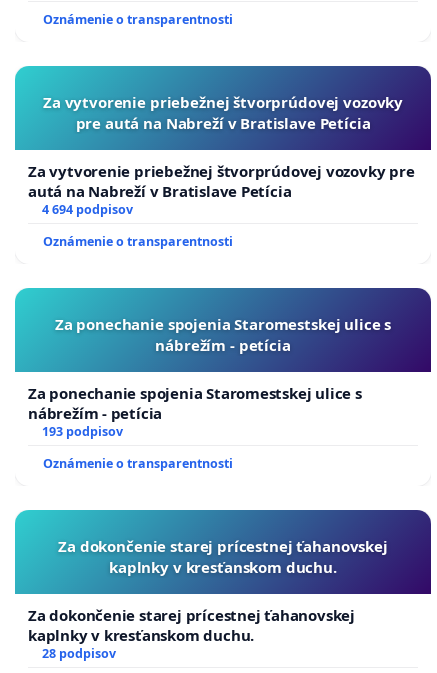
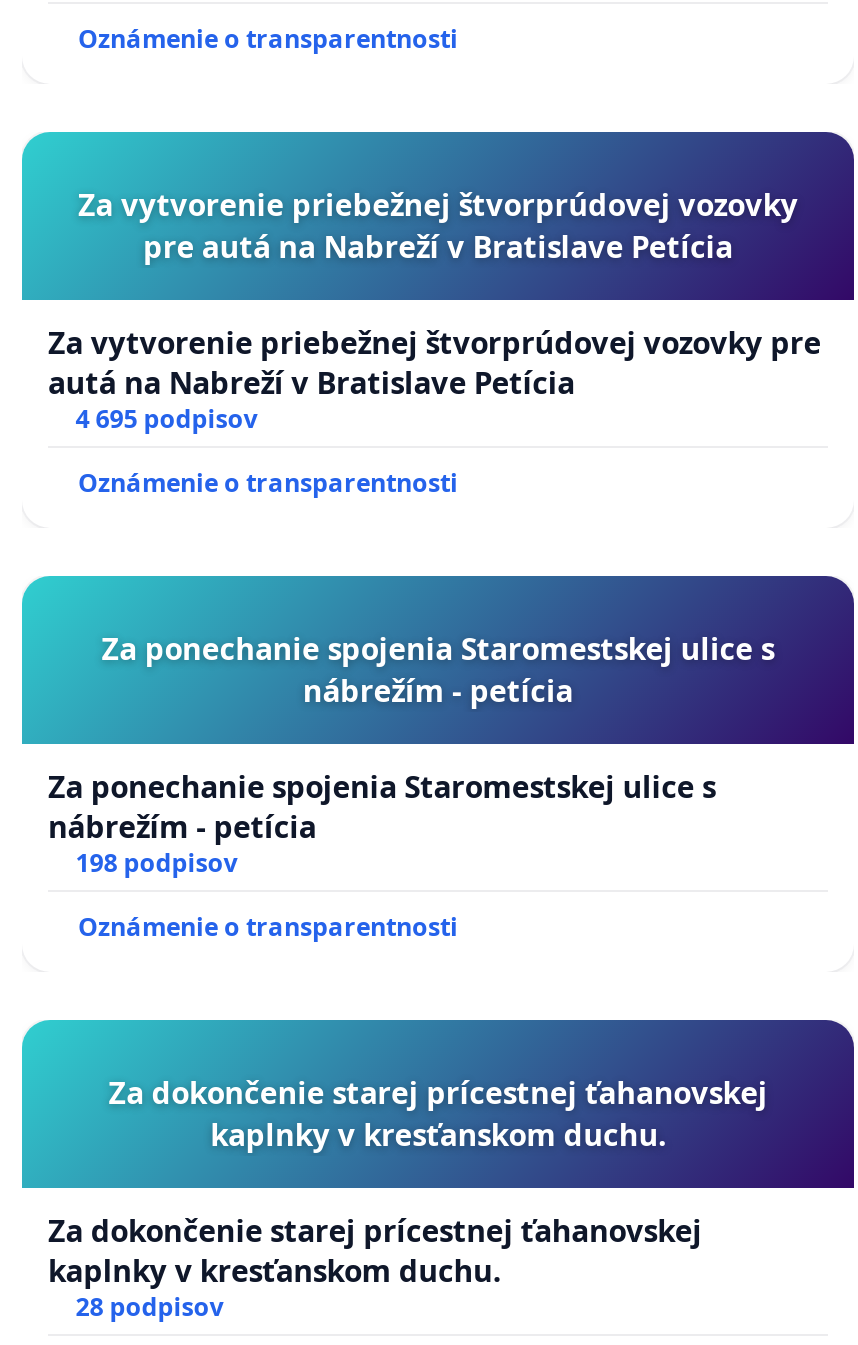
- 4 694 podpisov
+ 4 695 podpisov

- 193 podpisov
+ 198 podpisov
